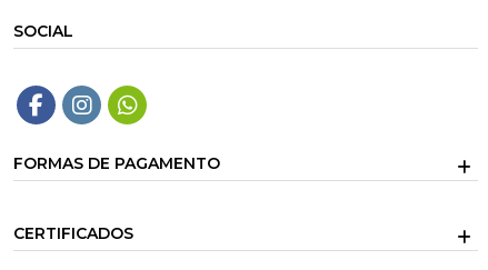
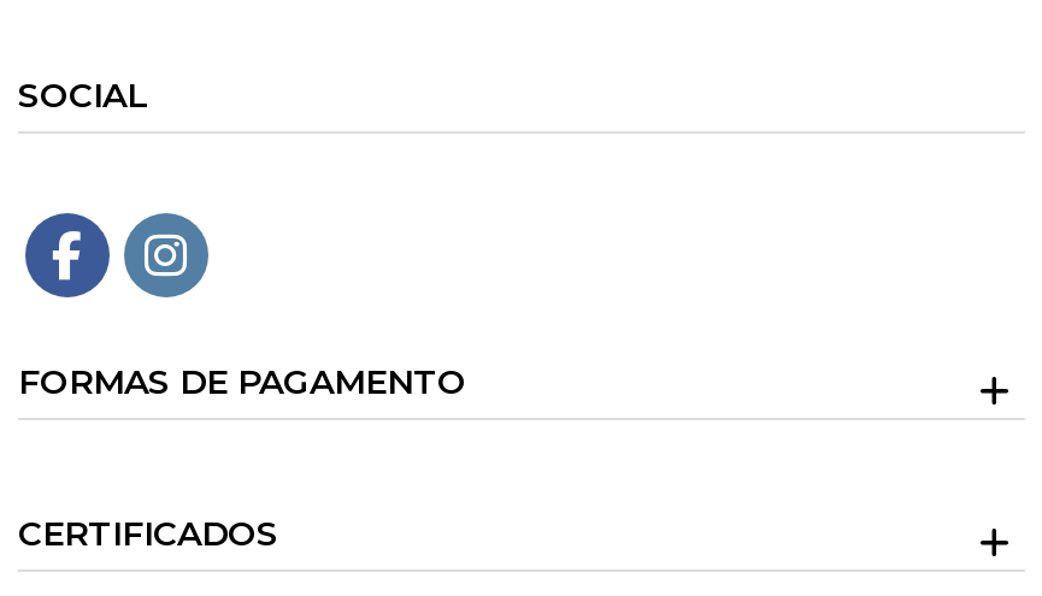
- [image]
